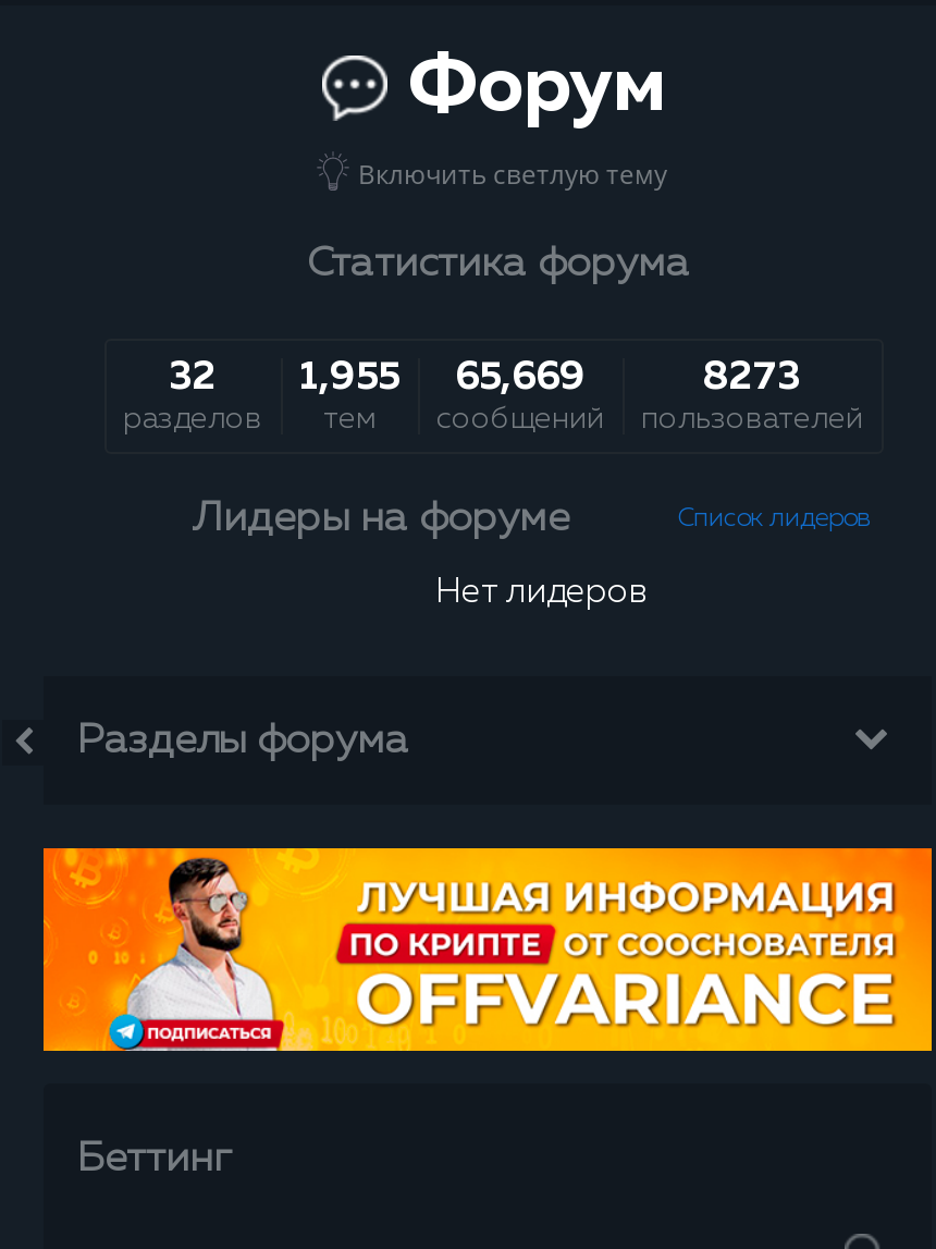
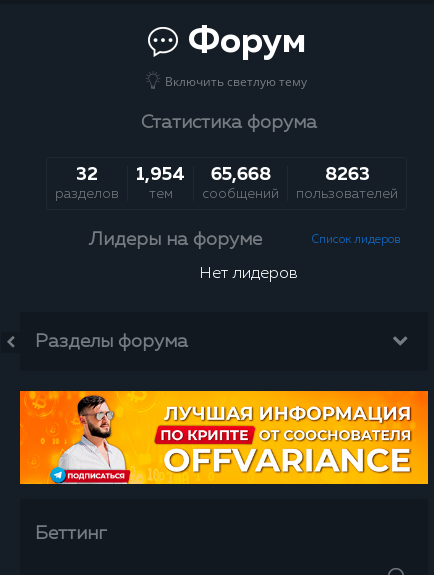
- 1,955
+ 1,954

- 65,669
+ 65,668

- 8273
+ 8263
